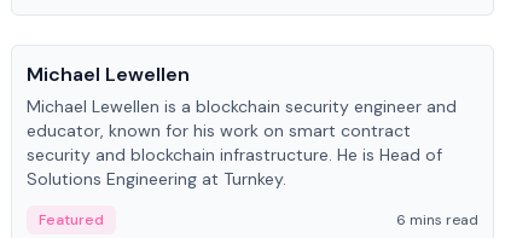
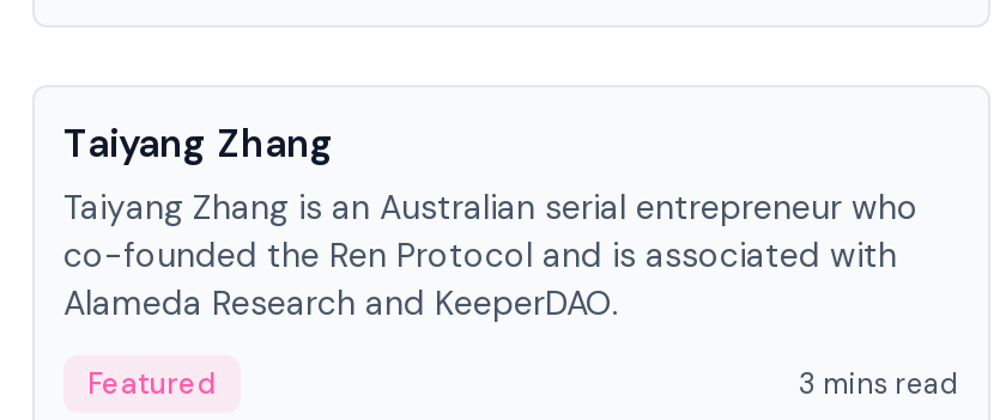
- Michael Lewellen
- Michael Lewellen is a blockchain security engineer and
- educator, known for his work on smart contract
- security and blockchain infrastructure. He is Head of
- Solutions Engineering at Turnkey.
+ Taiyang Zhang
+ Taiyang Zhang is an Australian serial entrepreneur who
+ co-founded the Ren Protocol and is associated with
+ Alameda Research and KeeperDAO.

- 6 mins read
+ 3 mins read
